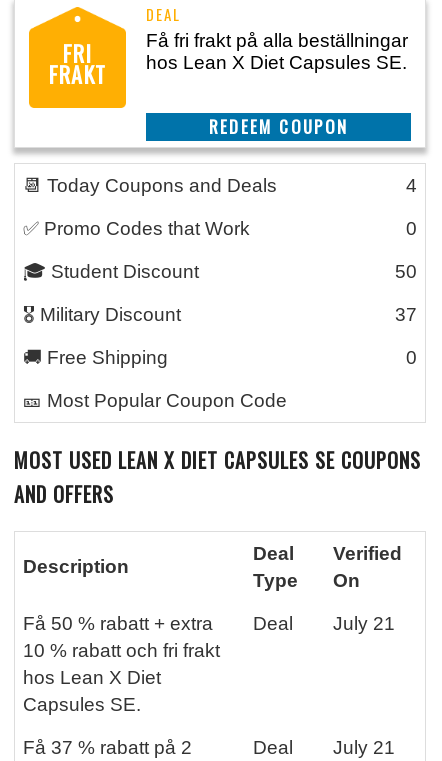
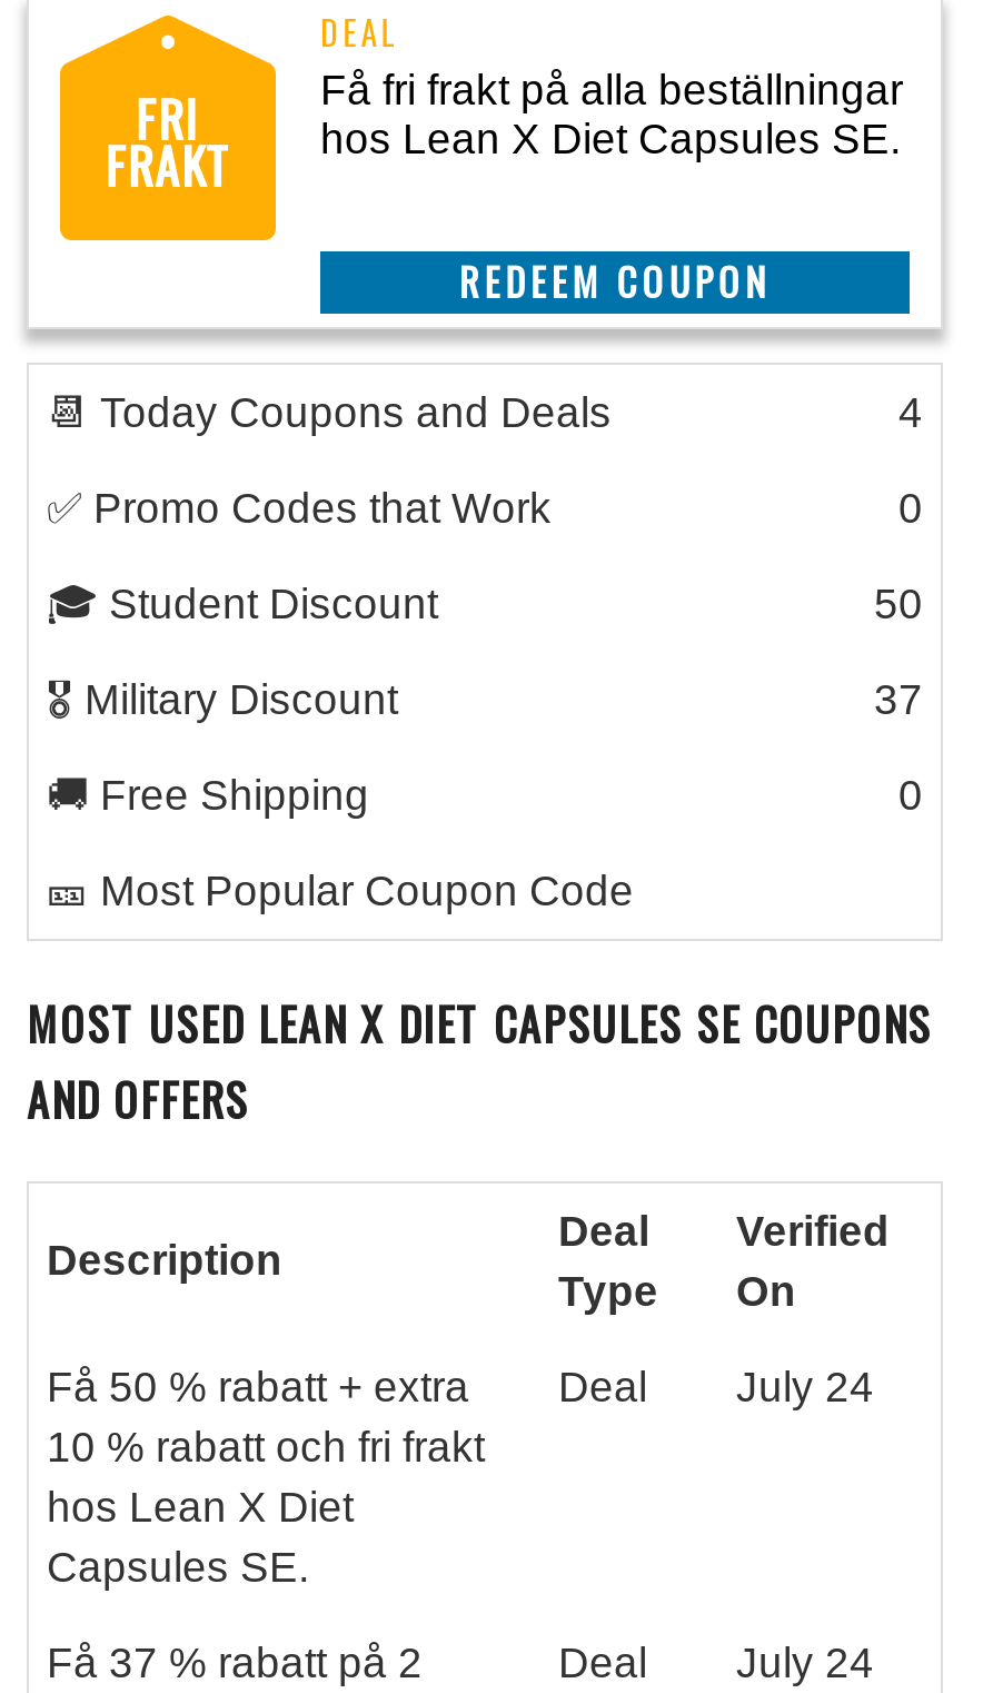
- Få 50 % rabatt + extra Deal July 21
+ Få 50 % rabatt + extra Deal July 24

- Deal July 21
+ Deal July 24
